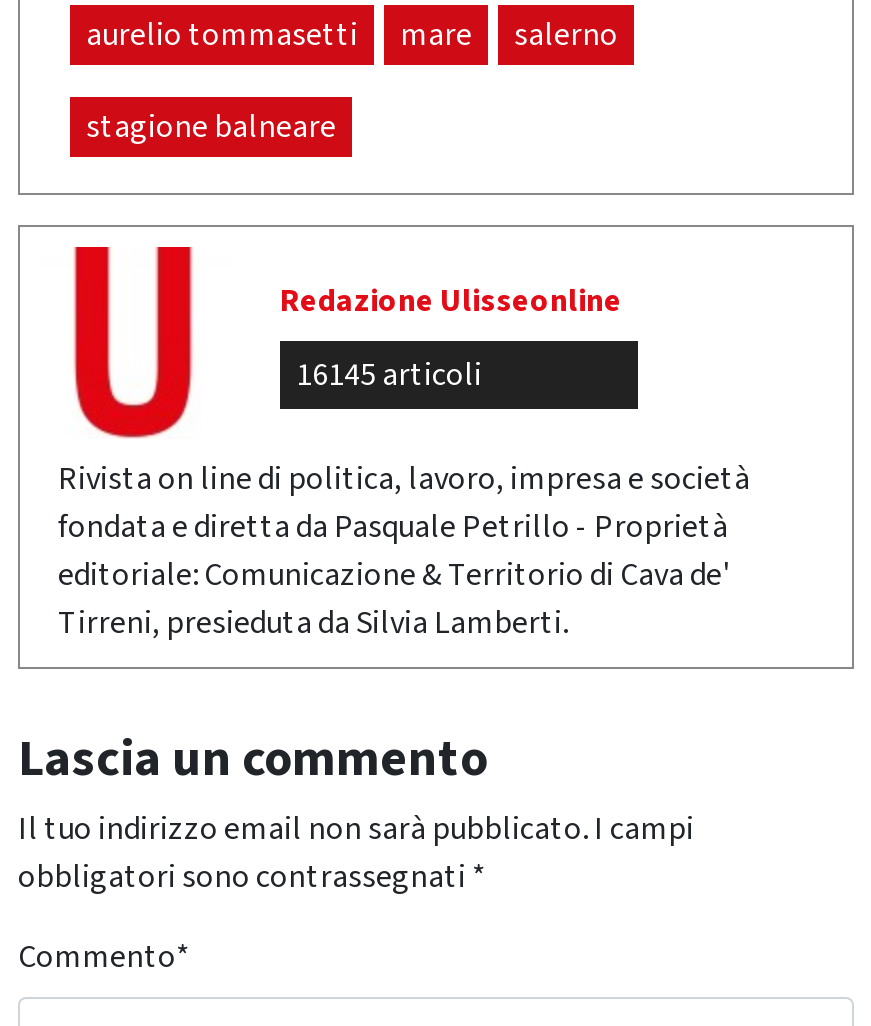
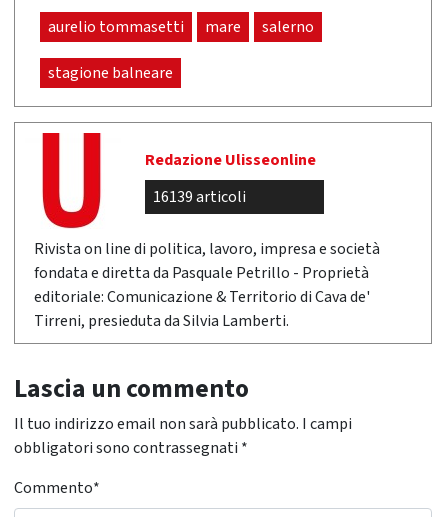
- 16145 articoli
+ 16139 articoli
